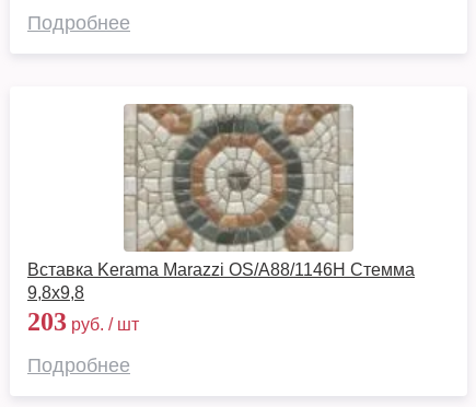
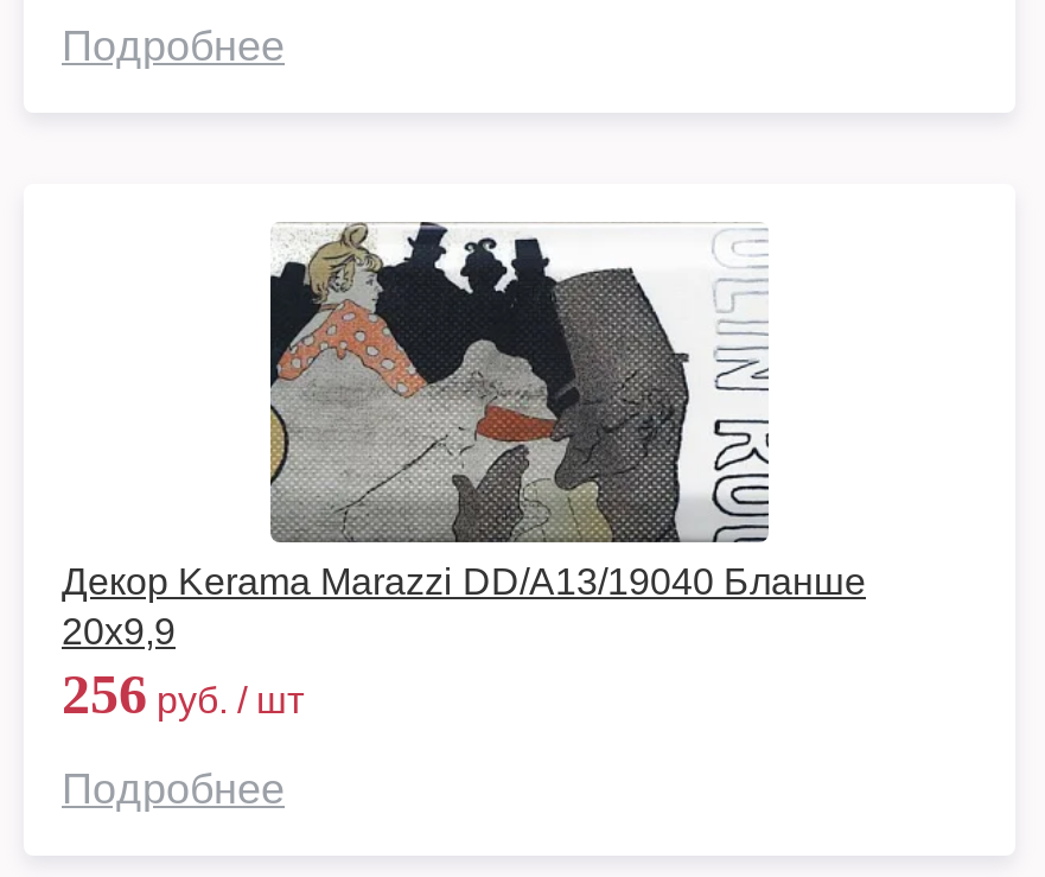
- [image]
- Вставка Kerama Marazzi OS/A88/1146H Стемма
- 9,8x9,8
- 203 руб. / шт
+ [image]
+ Декор Kerama Marazzi DD/A13/19040 Бланше
+ 20х9,9
+ 256 руб. / шт
